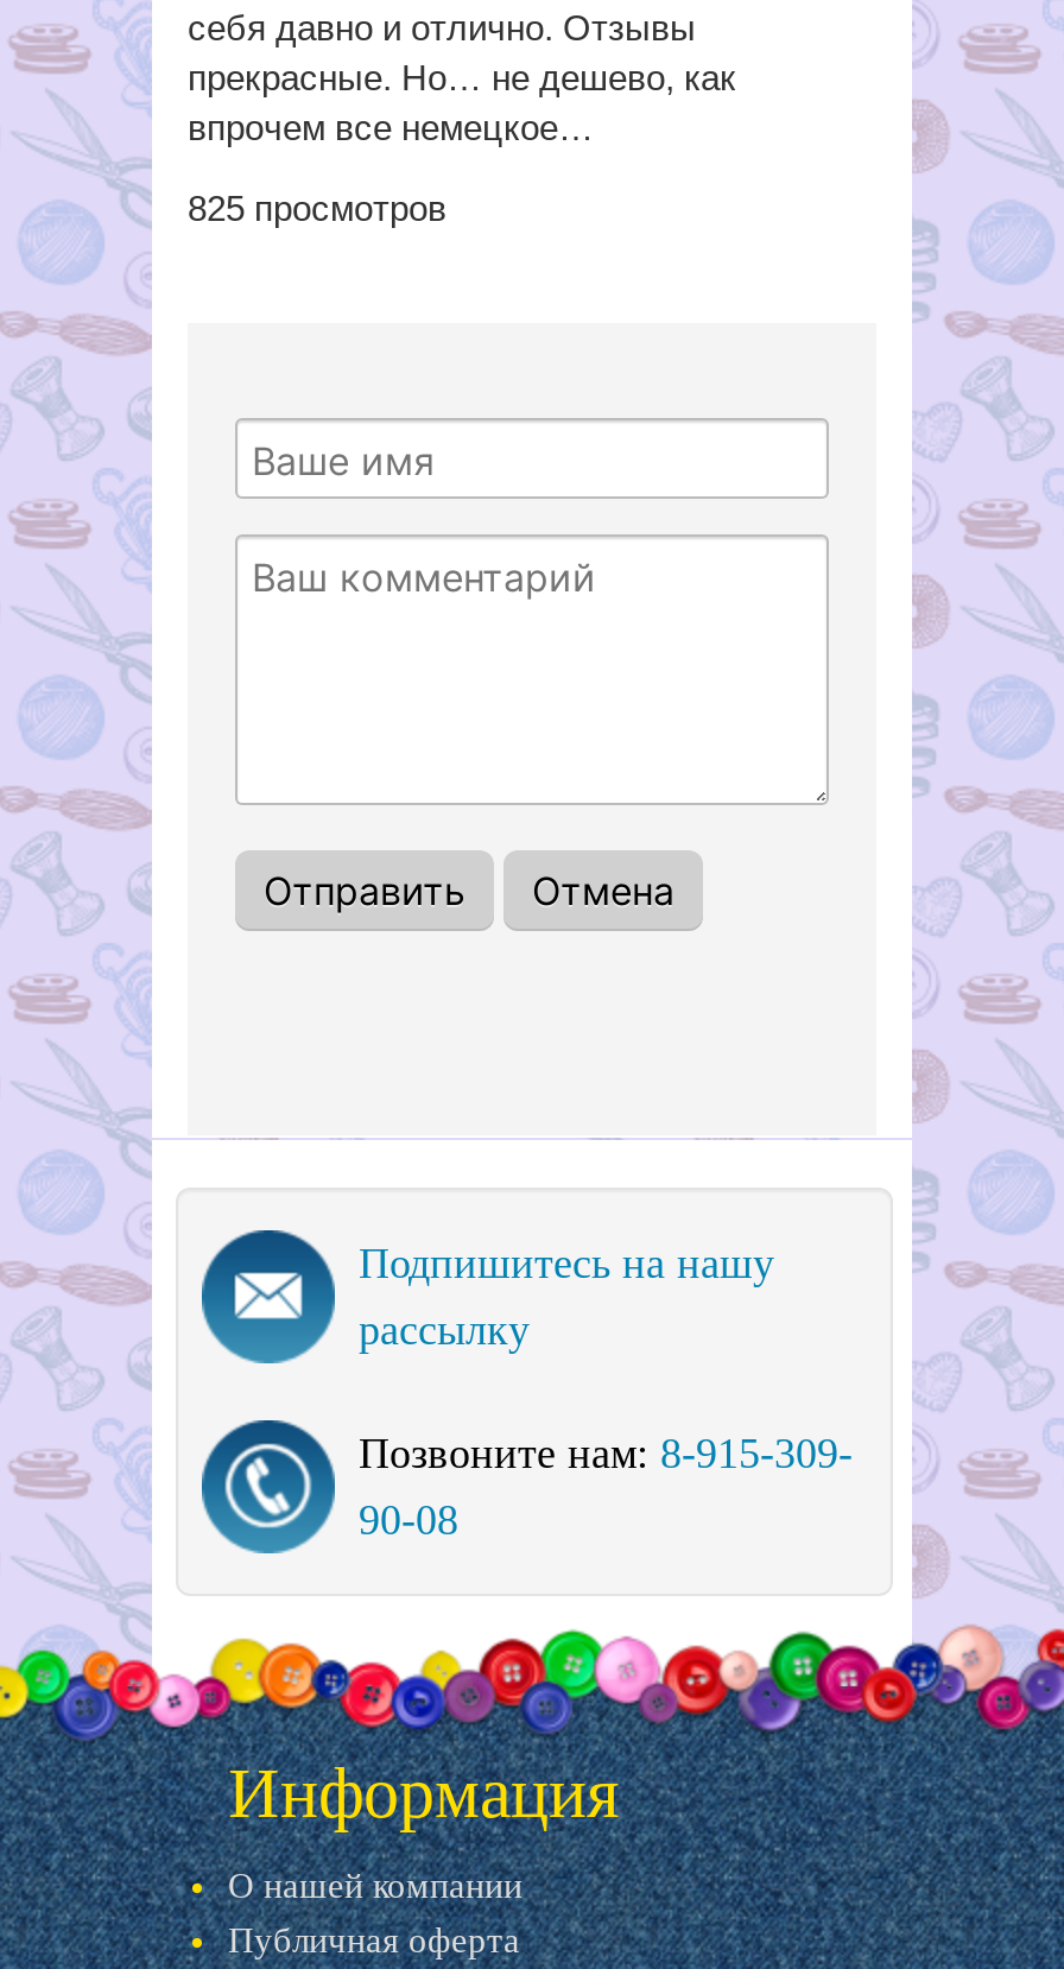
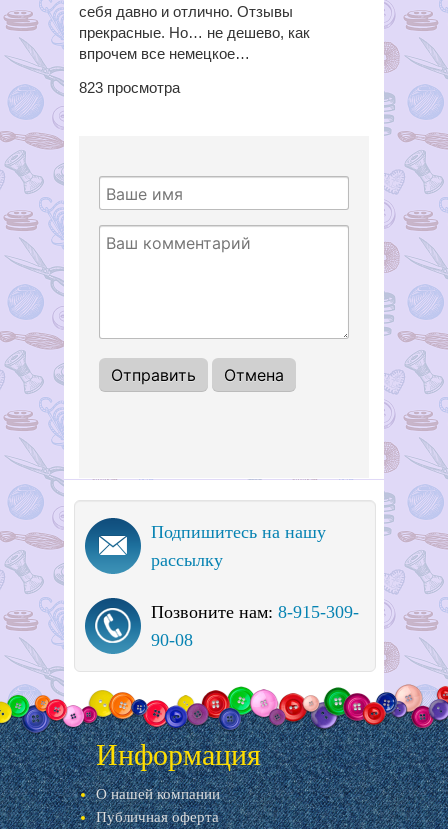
- 825 просмотров
+ 823 просмотра
